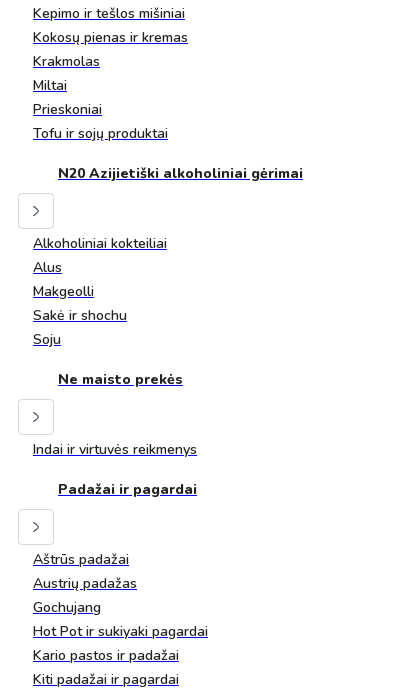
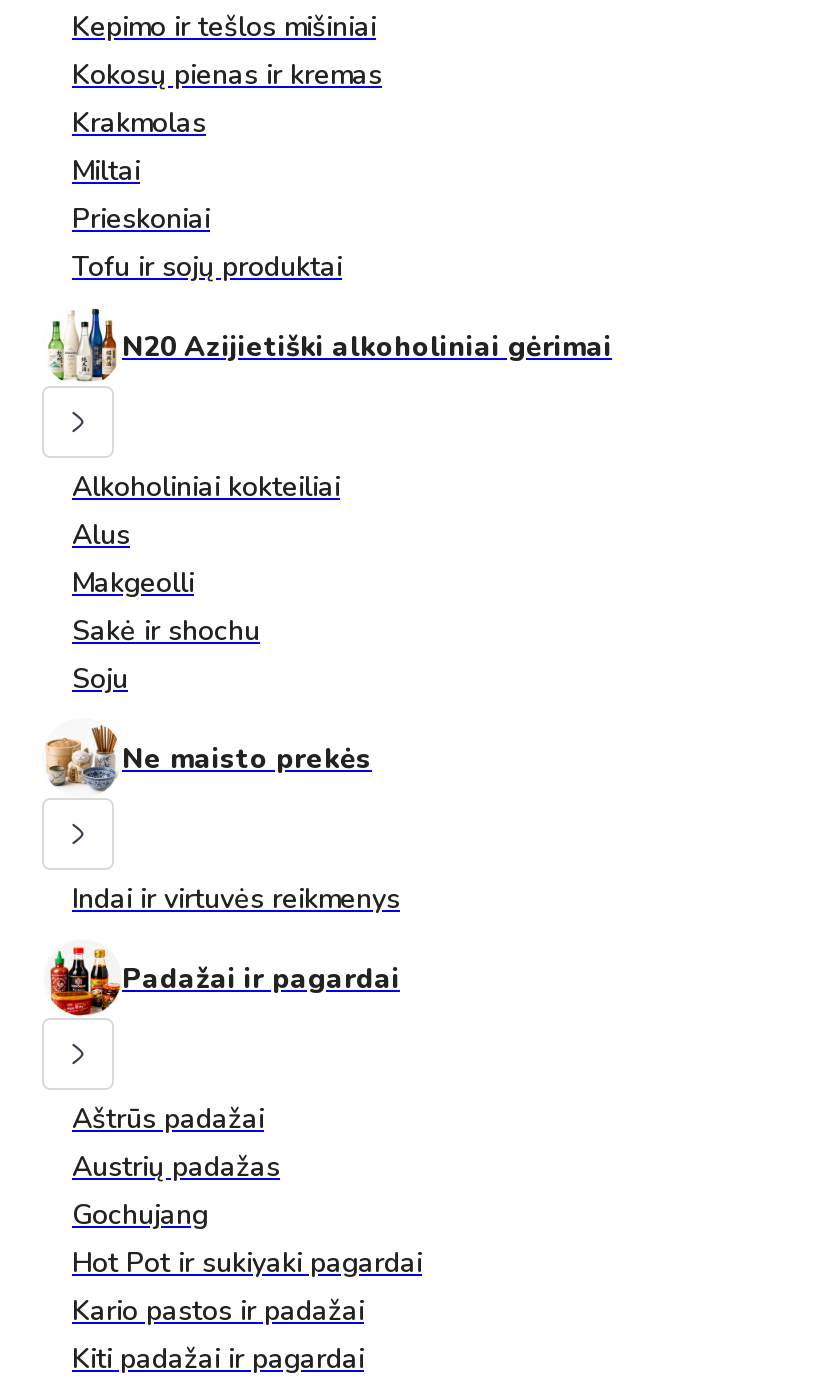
+ [image]

+ [image]

+ [image]
